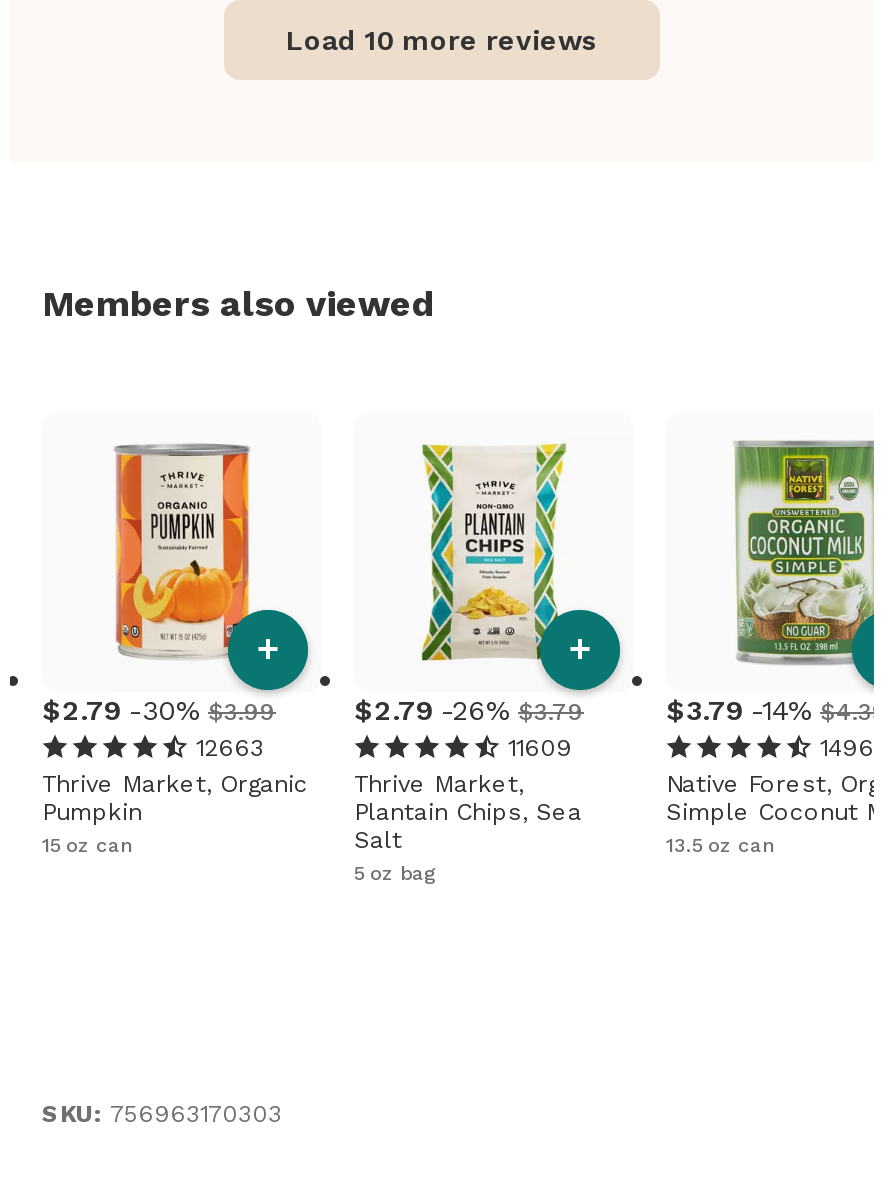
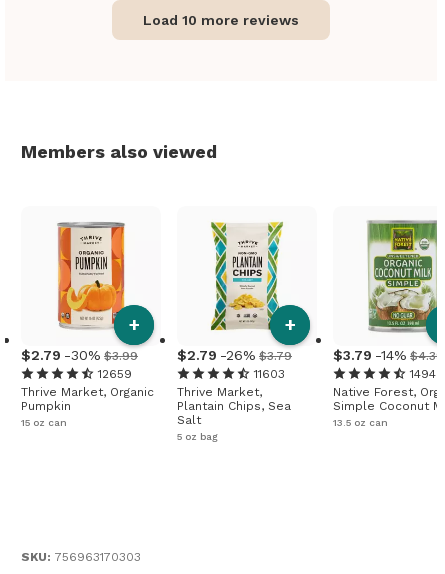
- 12663
+ 12659

- 11609
+ 11603

- 1496
+ 1494
